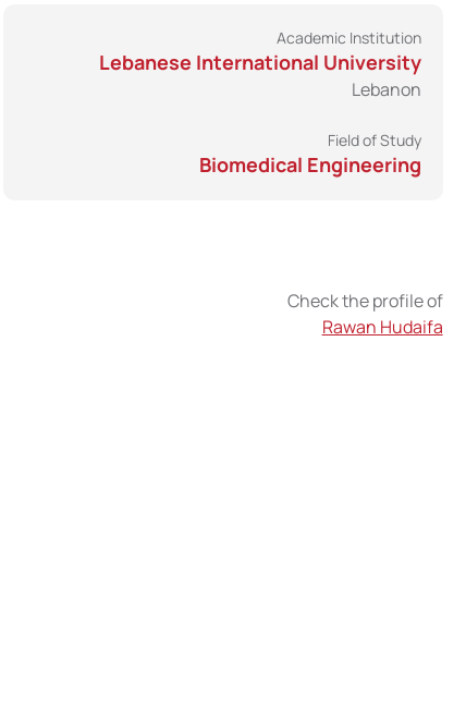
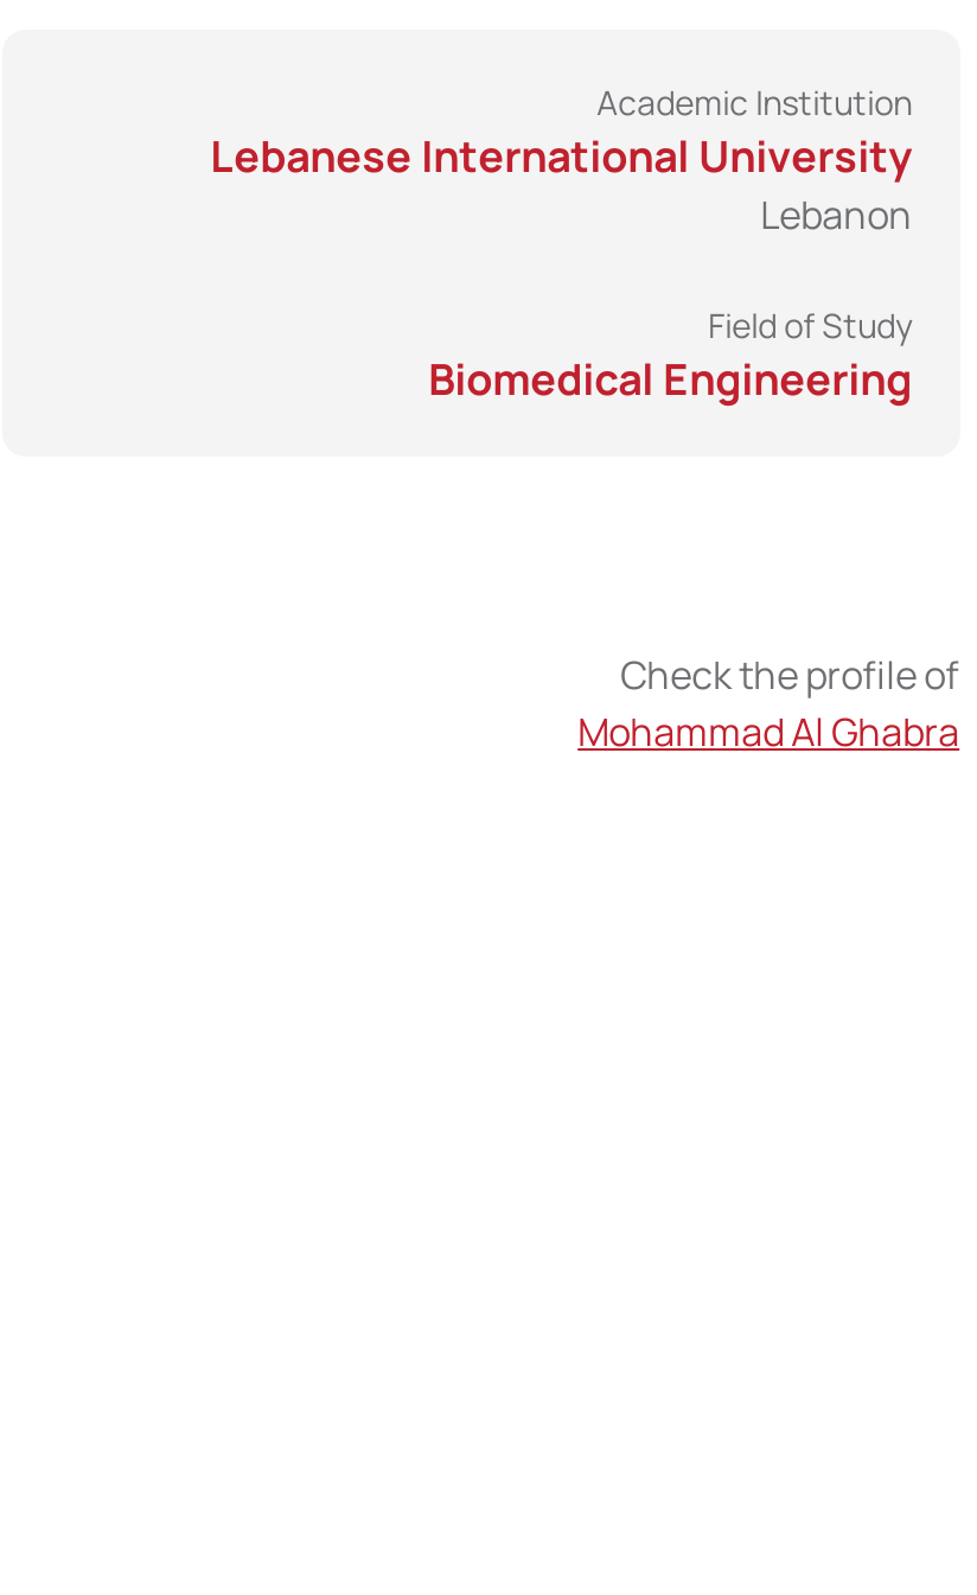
- Rawan Hudaifa
+ Mohammad Al Ghabra
